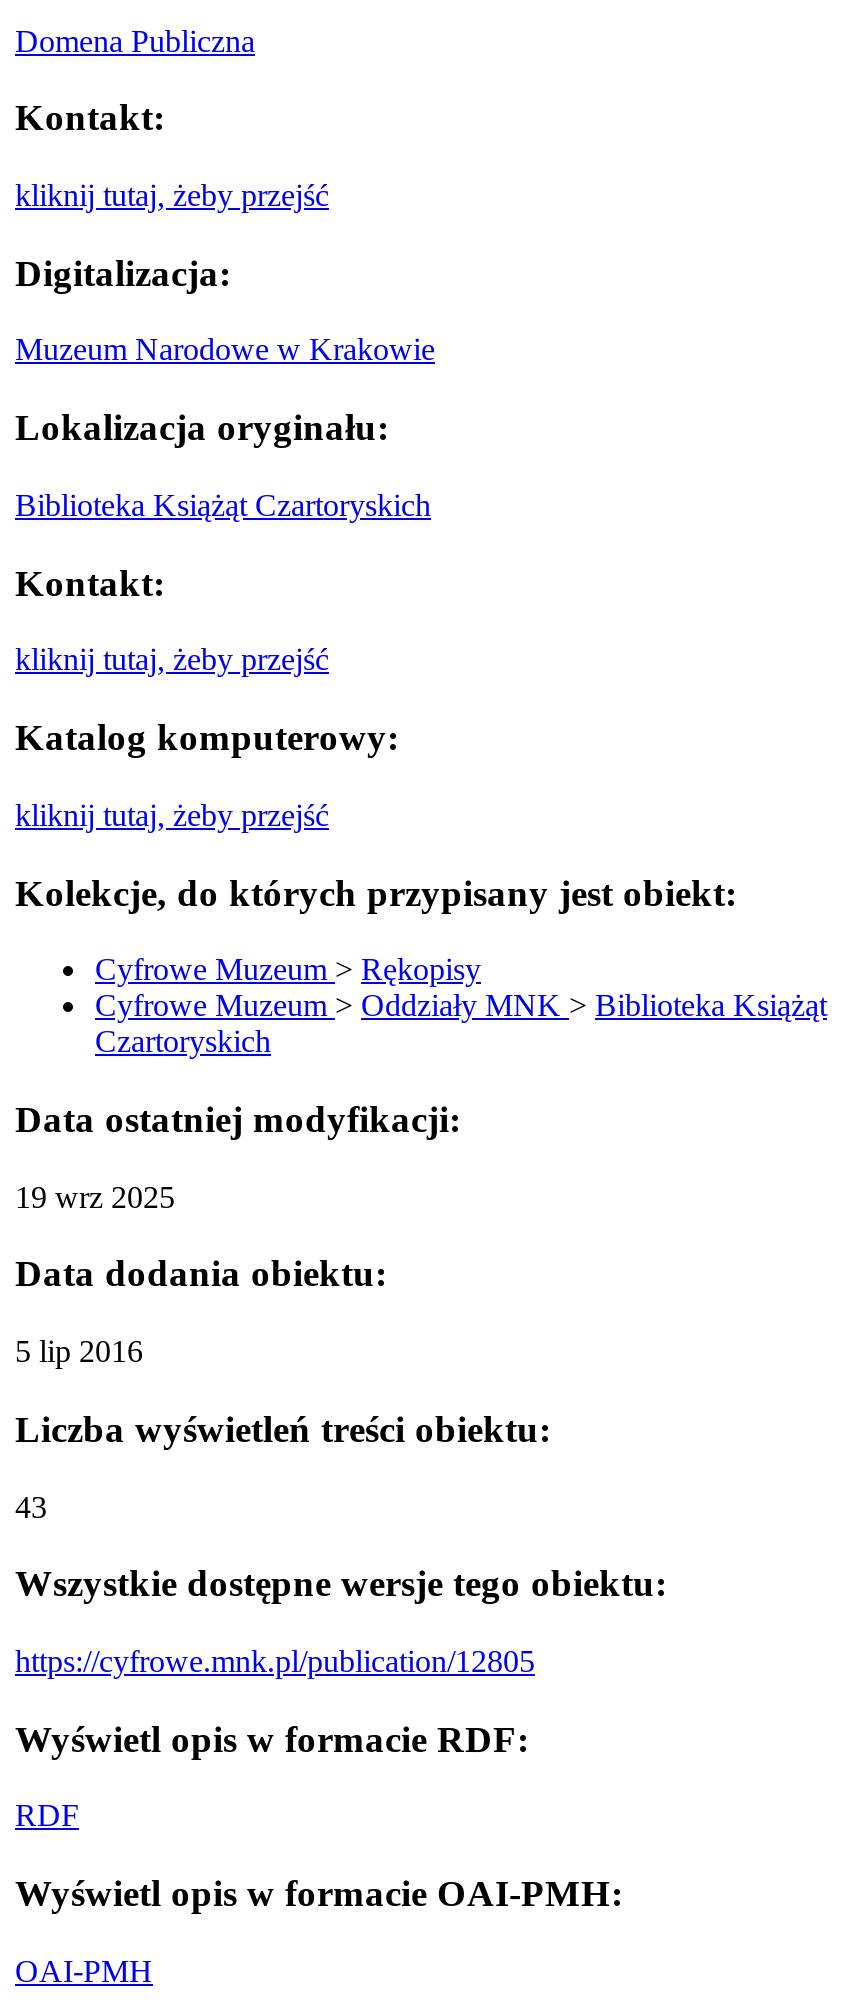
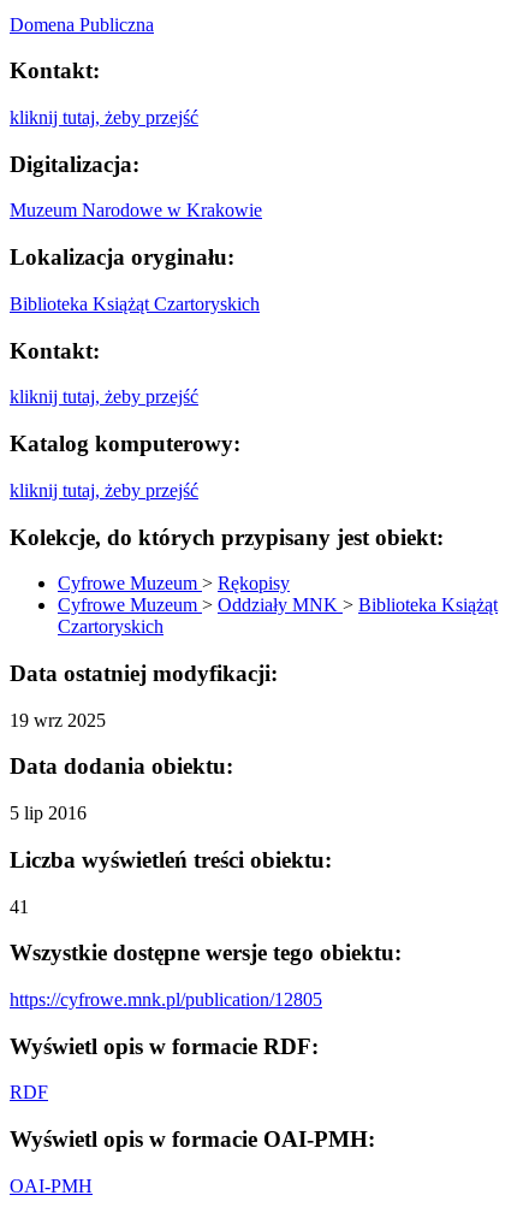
- 43
+ 41
